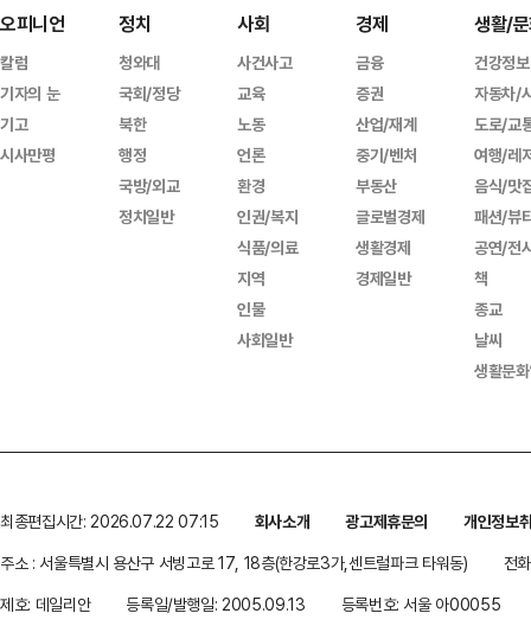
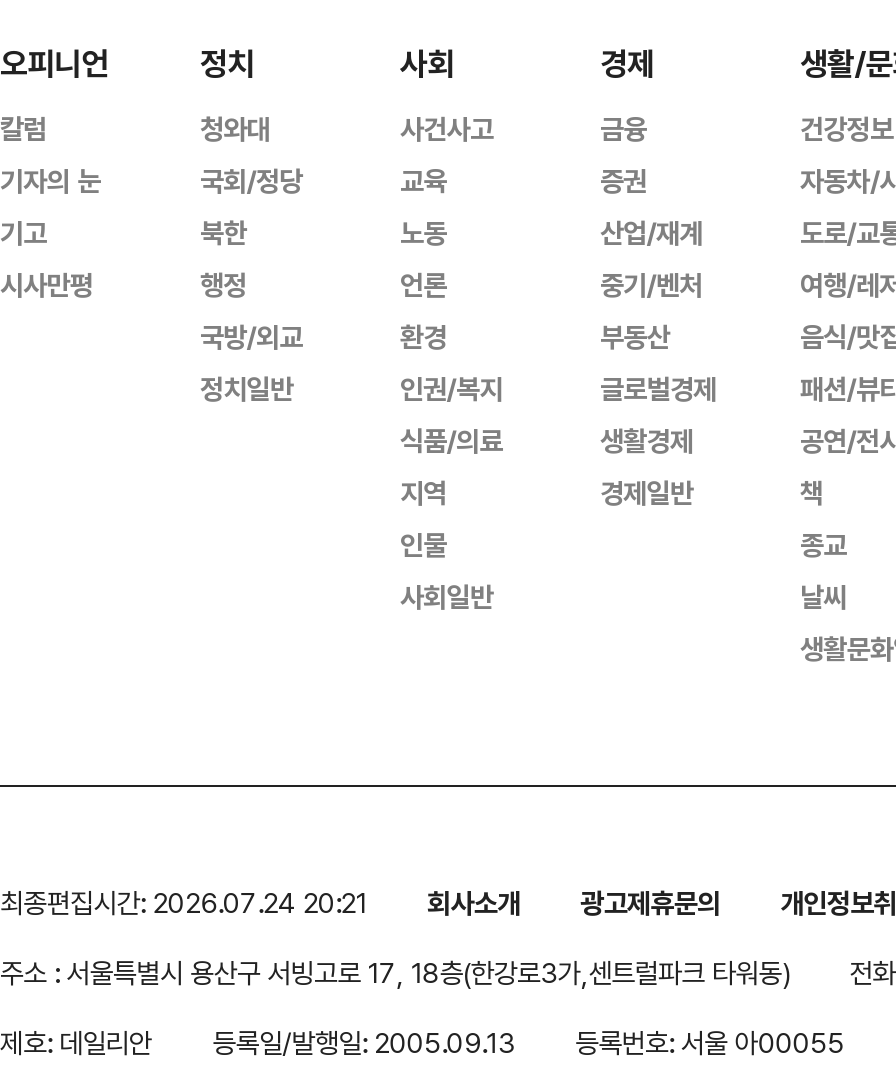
- 최종편집시간: 2026.07.22 07:15
+ 최종편집시간: 2026.07.24 20:21
